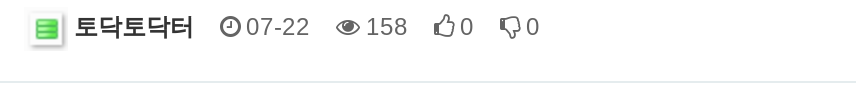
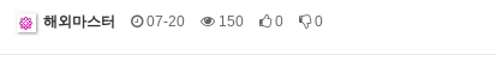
- 토닥토닥터
- 07-22
- 158
+ 해외마스터
+ 07-20
+ 150
